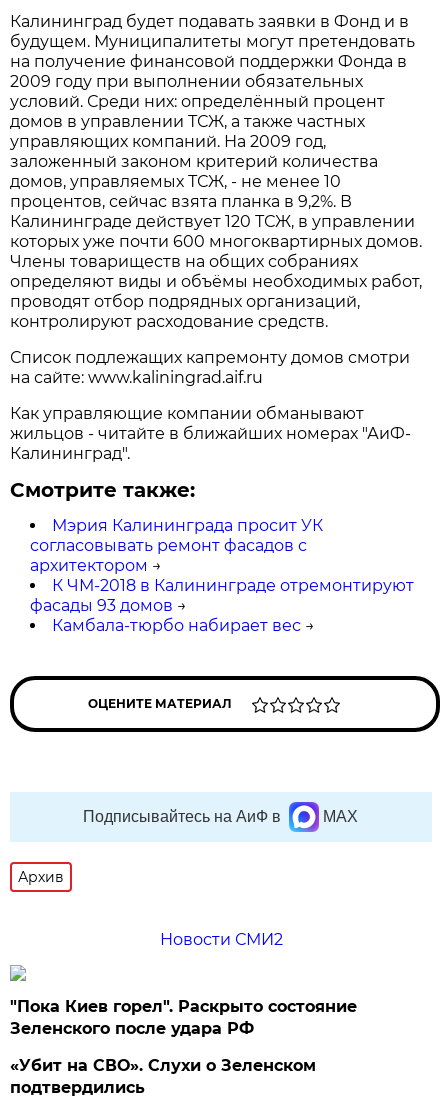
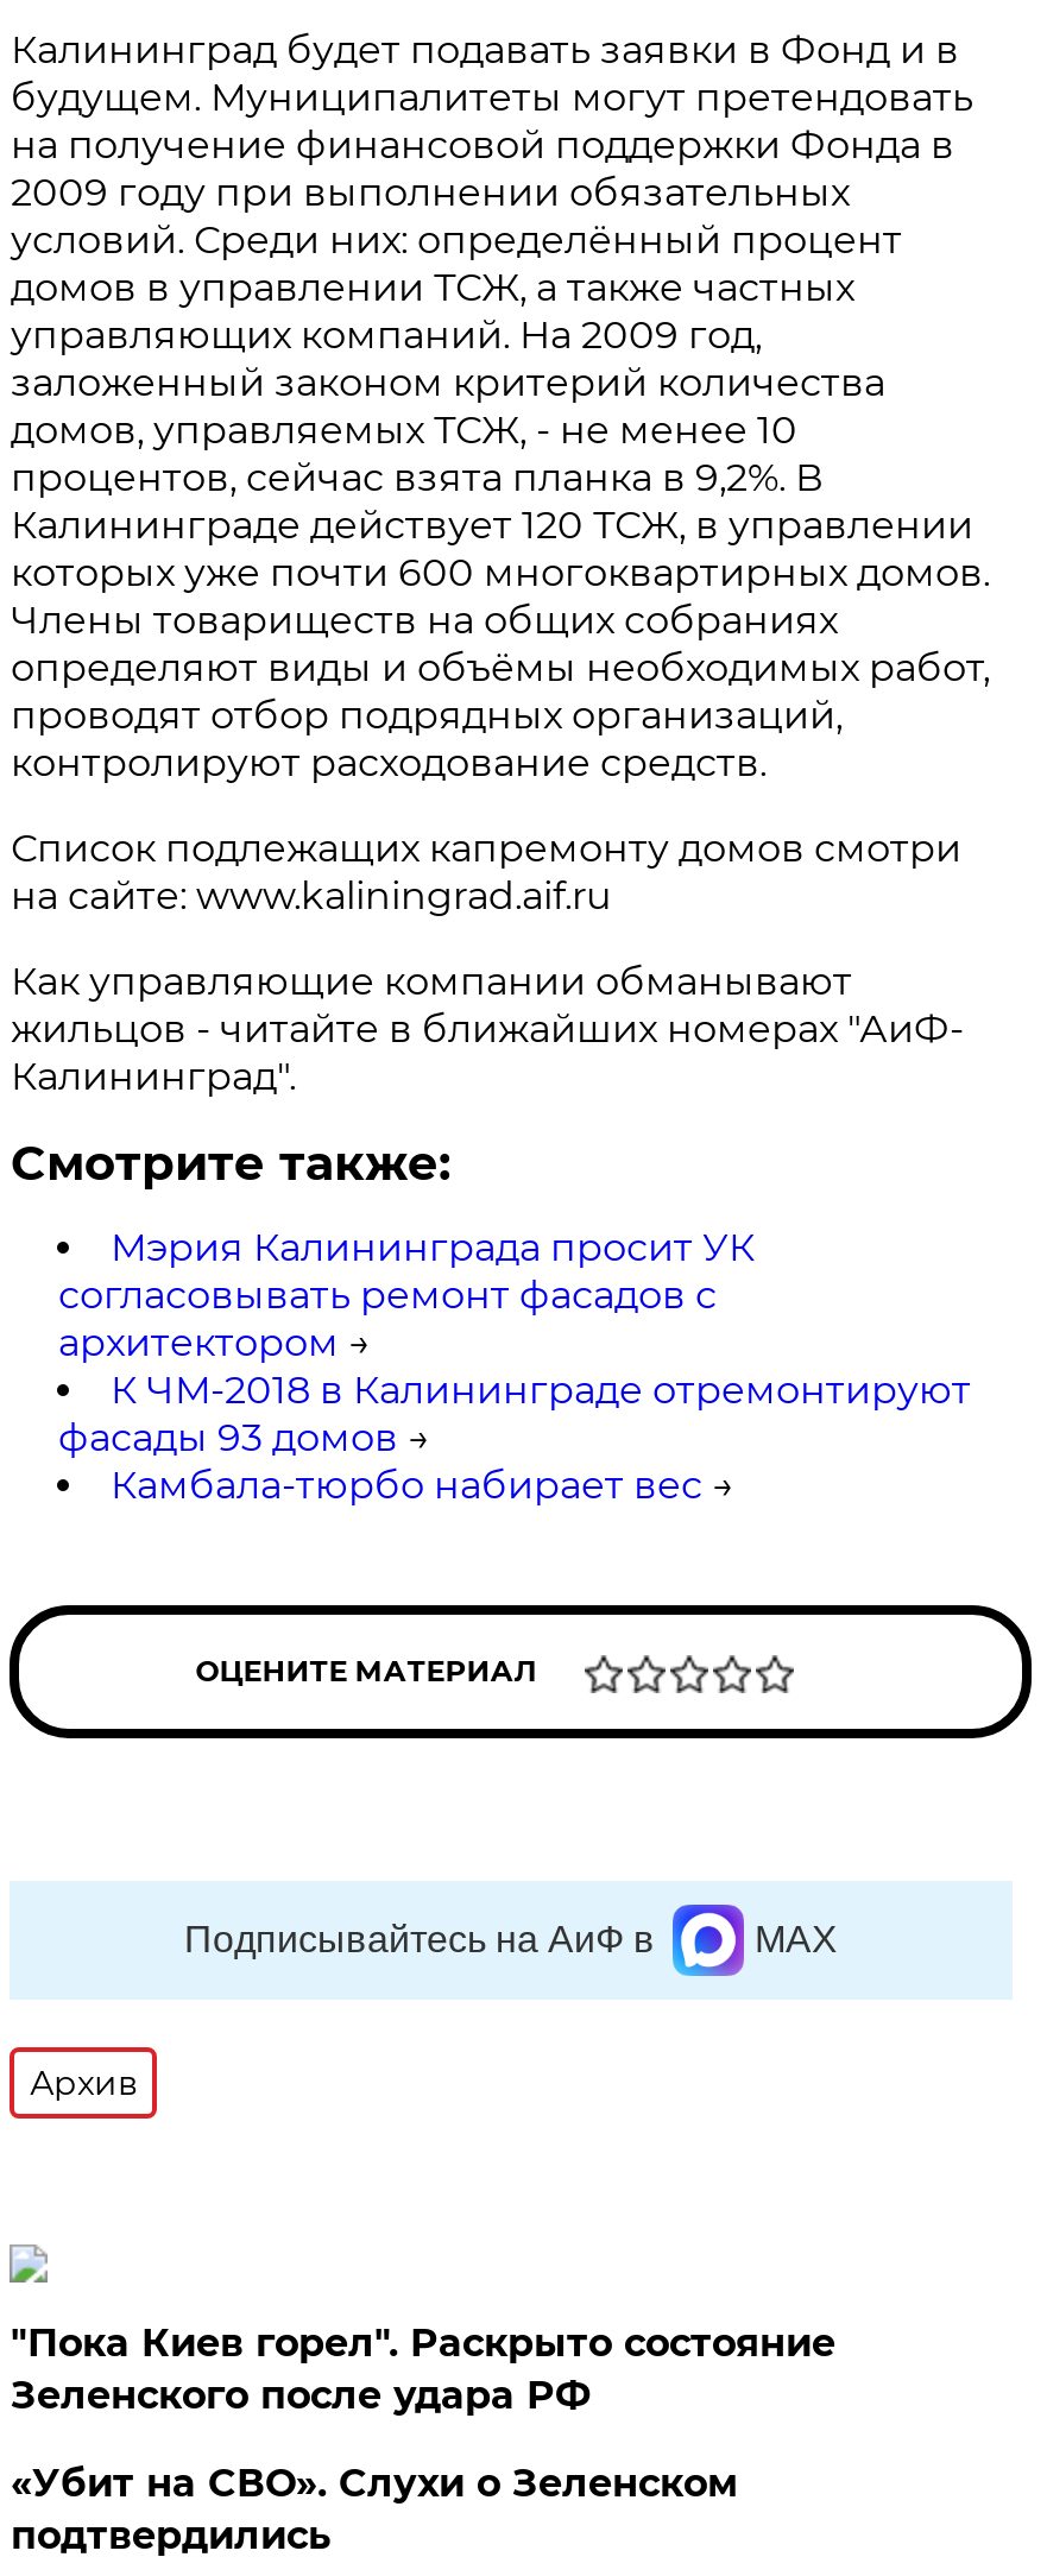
- Новости СМИ2
